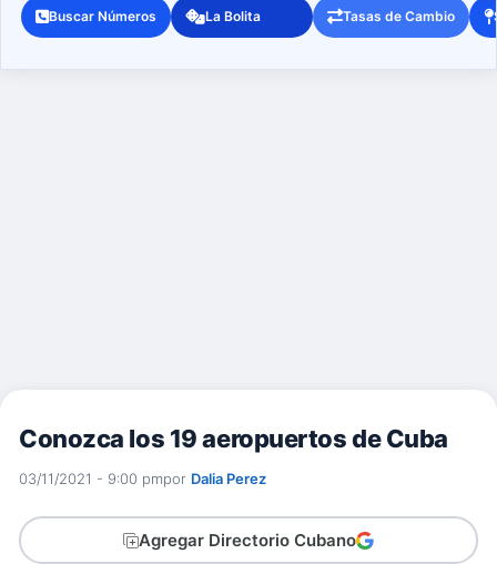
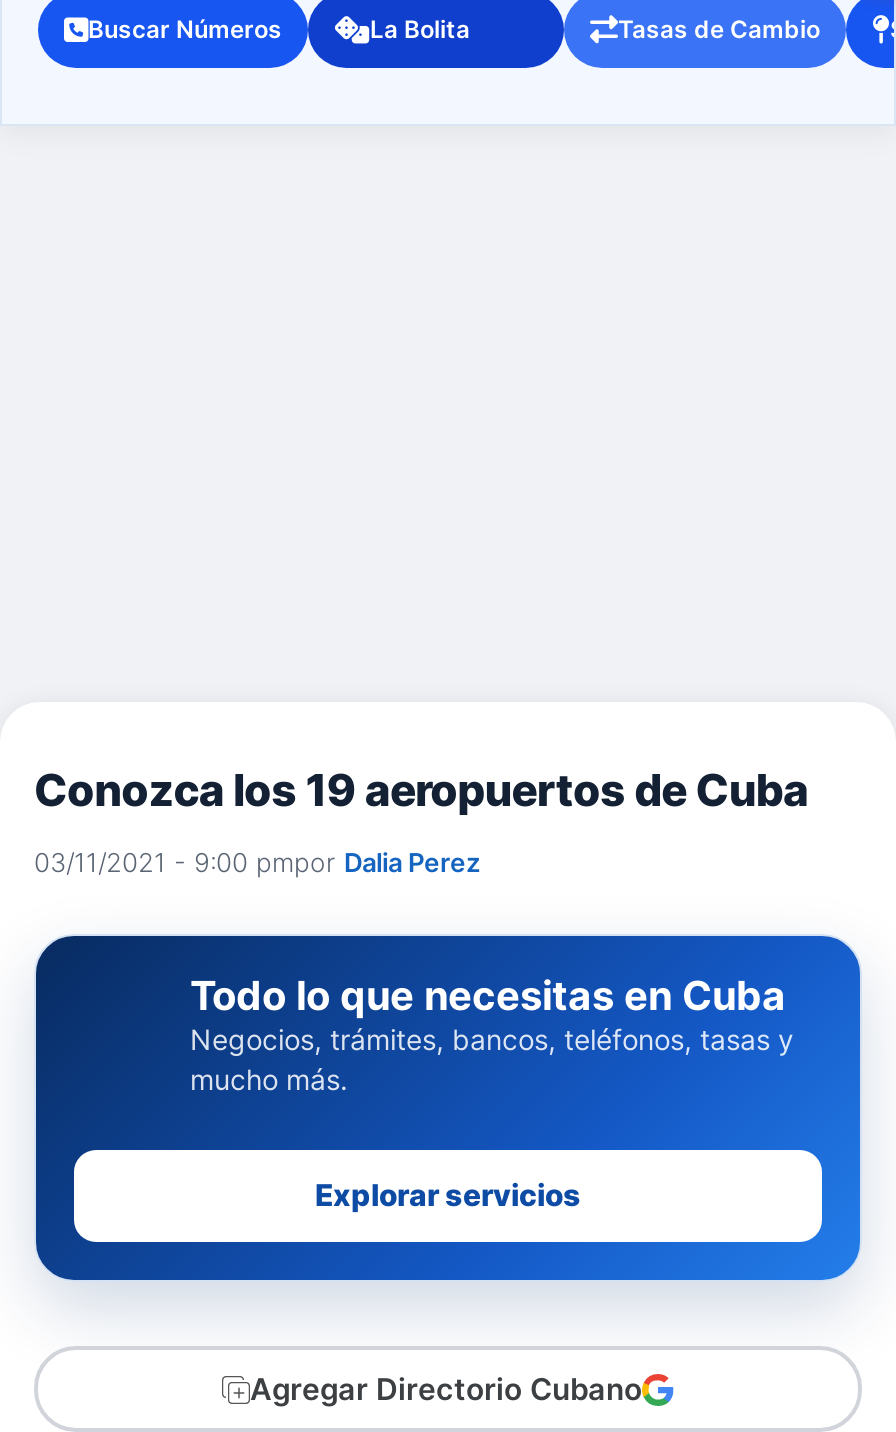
+ [image]
+ Todo lo que necesitas en Cuba
+ Negocios, trámites, bancos, teléfonos, tasas y
+ mucho más.
+ Explorar servicios
